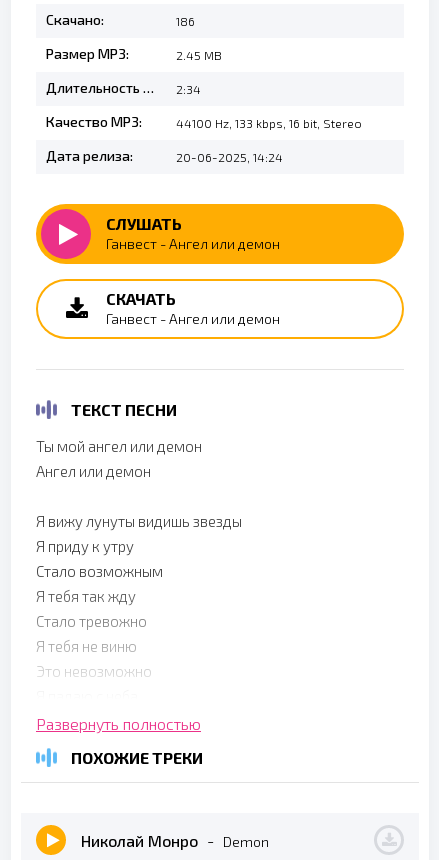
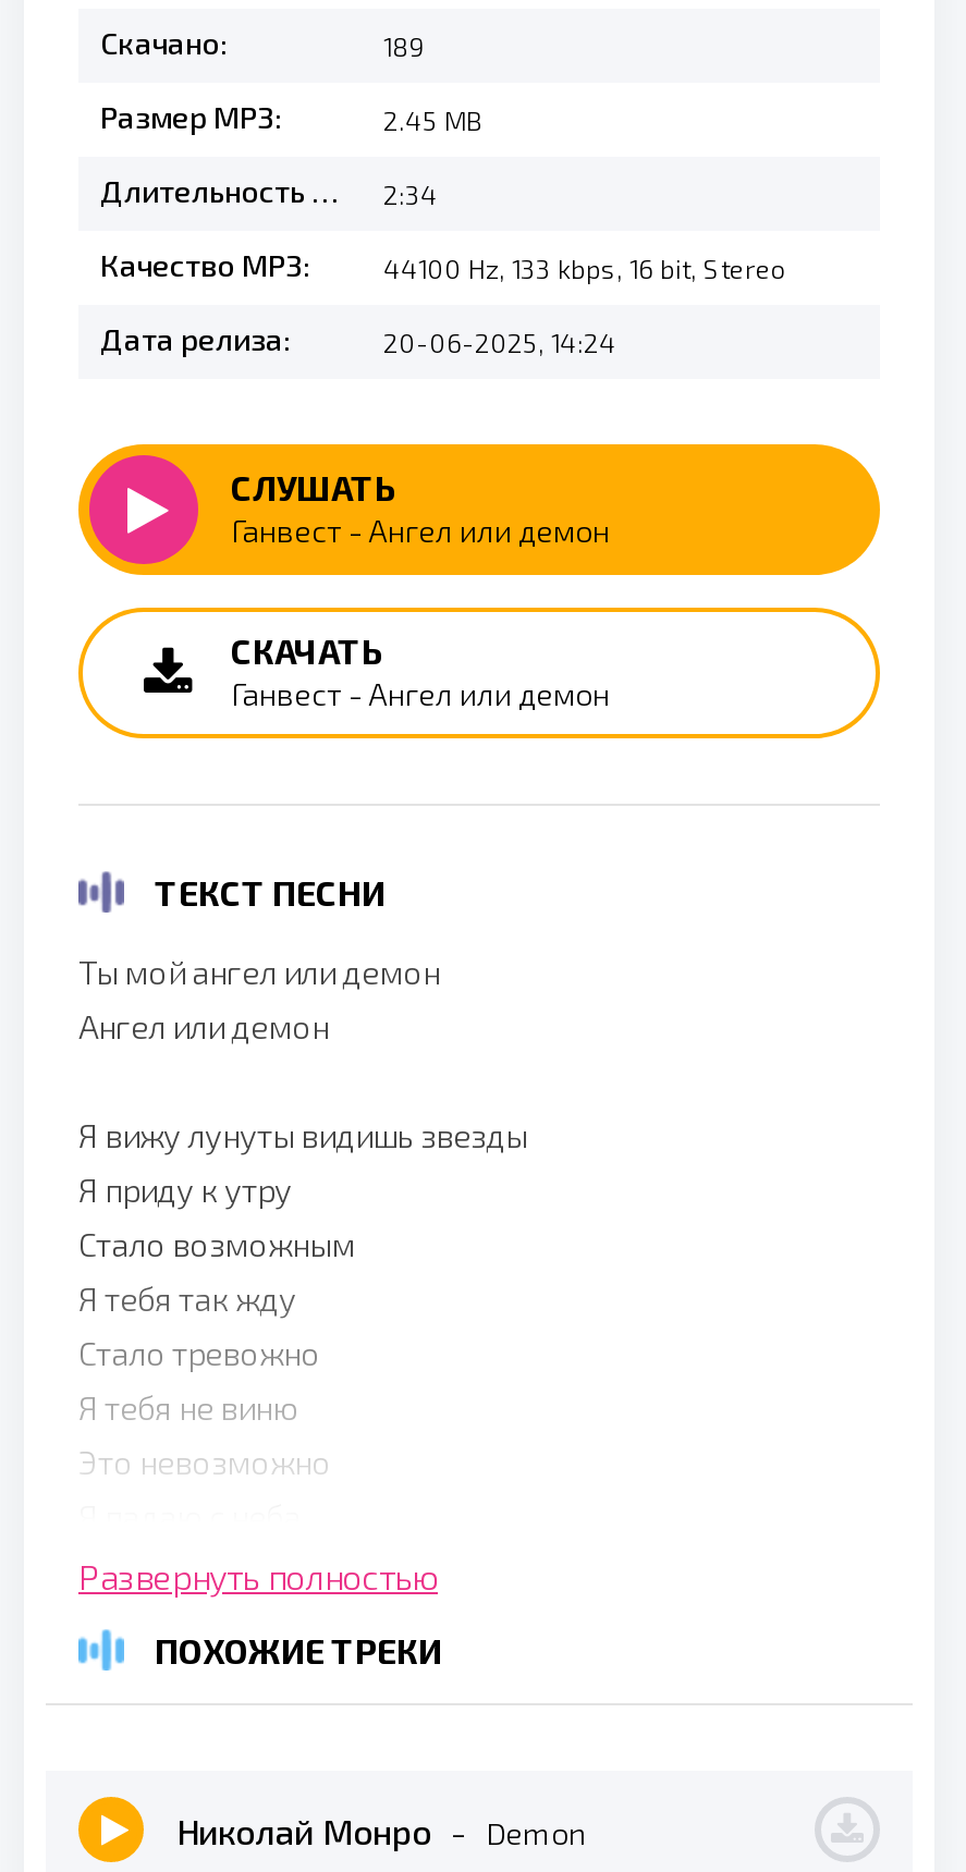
- 186
+ 189
